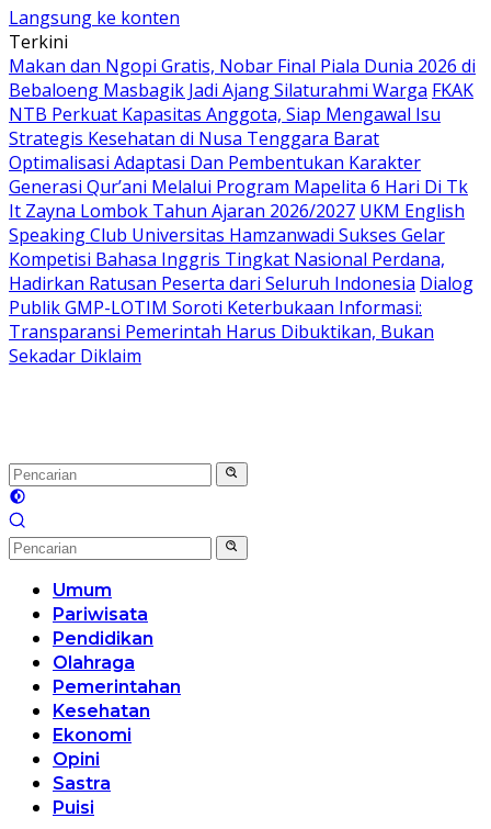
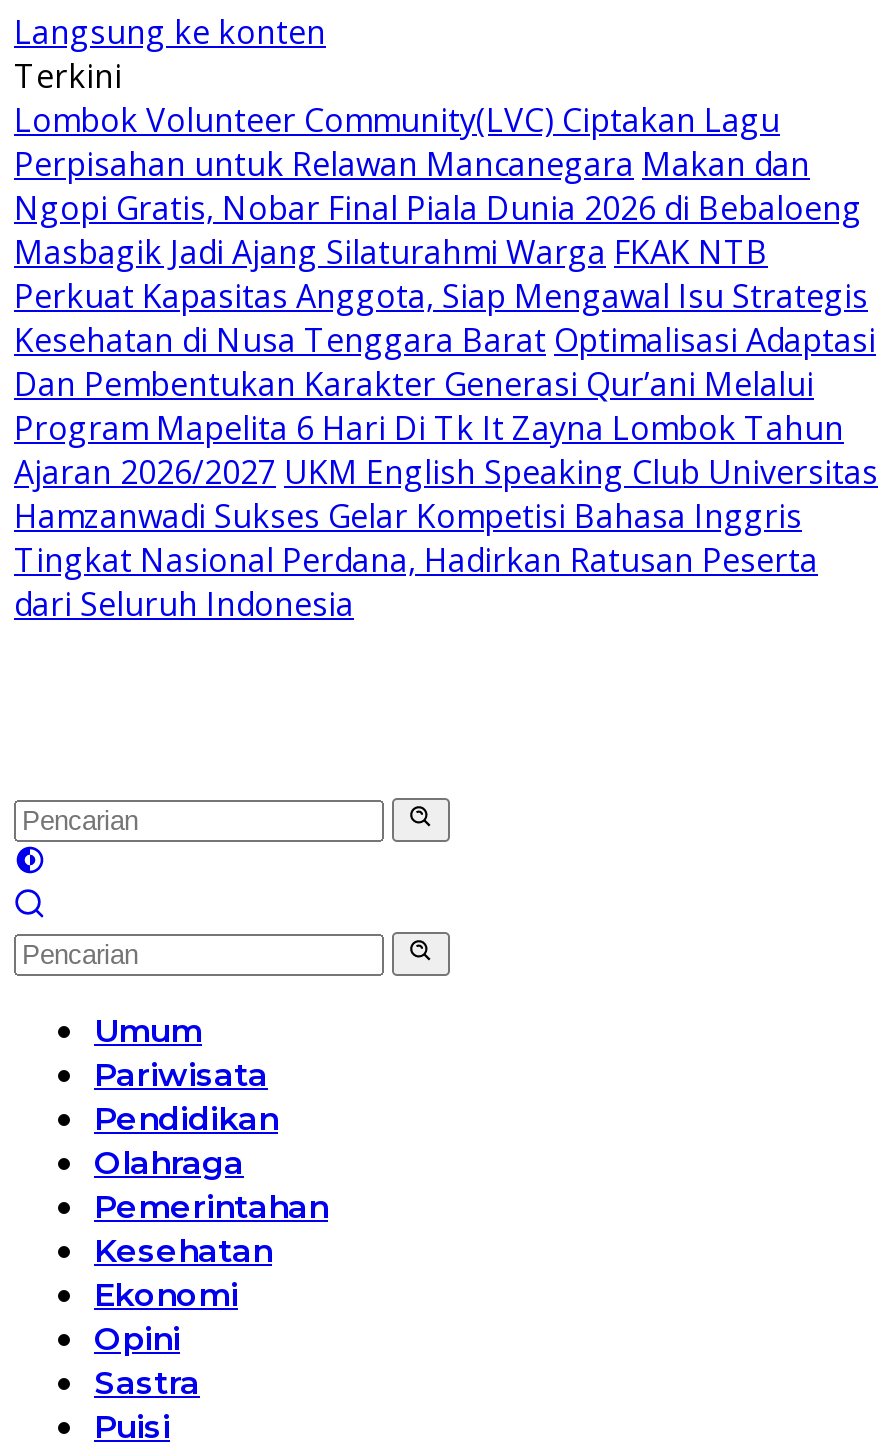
- Makan dan Ngopi Gratis, Nobar Final Piala Dunia 2026 di
- Bebaloeng Masbagik Jadi Ajang Silaturahmi Warga FKAK
- NTB Perkuat Kapasitas Anggota, Siap Mengawal Isu
- Strategis Kesehatan di Nusa Tenggara Barat
- Optimalisasi Adaptasi Dan Pembentukan Karakter
- Generasi Qur’ani Melalui Program Mapelita 6 Hari Di Tk
- It Zayna Lombok Tahun Ajaran 2026/2027 UKM English
- Speaking Club Universitas Hamzanwadi Sukses Gelar
- Kompetisi Bahasa Inggris Tingkat Nasional Perdana,
- Hadirkan Ratusan Peserta dari Seluruh Indonesia Dialog
- Publik GMP-LOTIM Soroti Keterbukaan Informasi:
- Transparansi Pemerintah Harus Dibuktikan, Bukan
- Sekadar Diklaim
+ Lombok Volunteer Community(LVC) Ciptakan Lagu
+ Perpisahan untuk Relawan Mancanegara Makan dan
+ Ngopi Gratis, Nobar Final Piala Dunia 2026 di Bebaloeng
+ Masbagik Jadi Ajang Silaturahmi Warga FKAK NTB
+ Perkuat Kapasitas Anggota, Siap Mengawal Isu Strategis
+ Kesehatan di Nusa Tenggara Barat Optimalisasi Adaptasi
+ Dan Pembentukan Karakter Generasi Qur’ani Melalui
+ Program Mapelita 6 Hari Di Tk It Zayna Lombok Tahun
+ Ajaran 2026/2027 UKM English Speaking Club Universitas
+ Hamzanwadi Sukses Gelar Kompetisi Bahasa Inggris
+ Tingkat Nasional Perdana, Hadirkan Ratusan Peserta
+ dari Seluruh Indonesia
